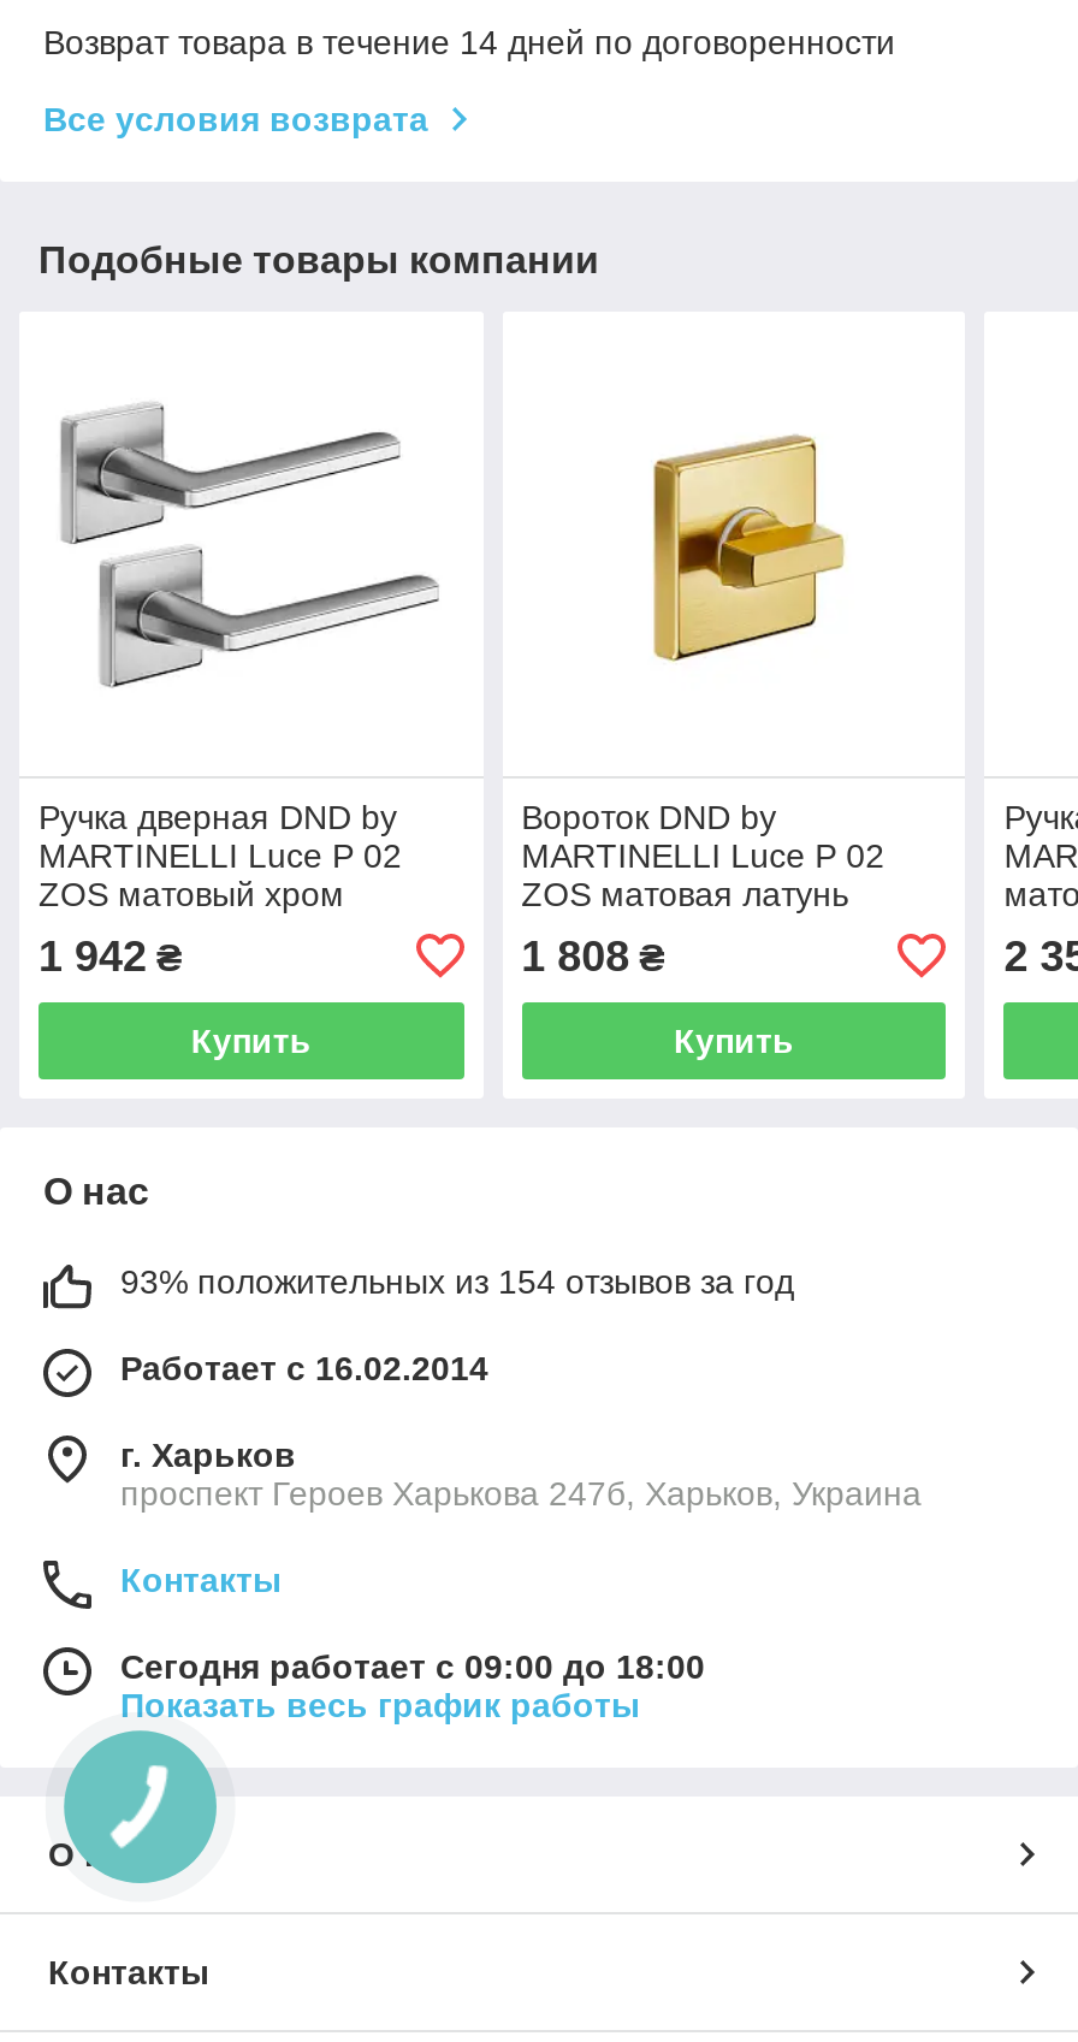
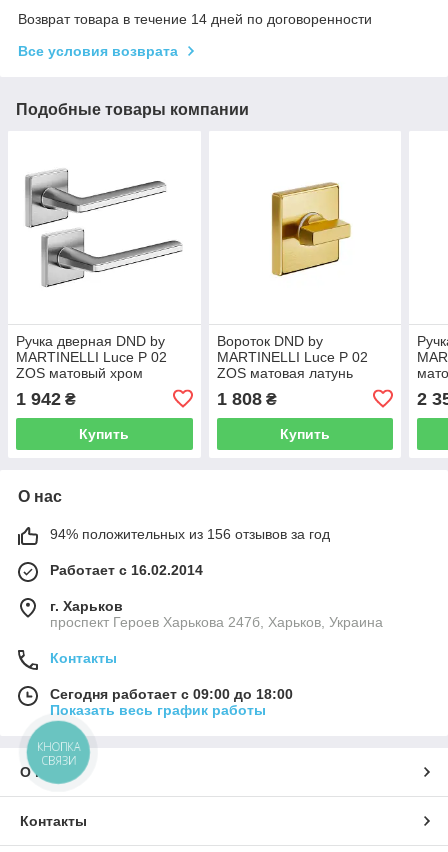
- 93% положительных из 154 отзывов за год
+ 94% положительных из 156 отзывов за год

+ КНОПКА
+ СВЯЗИ
